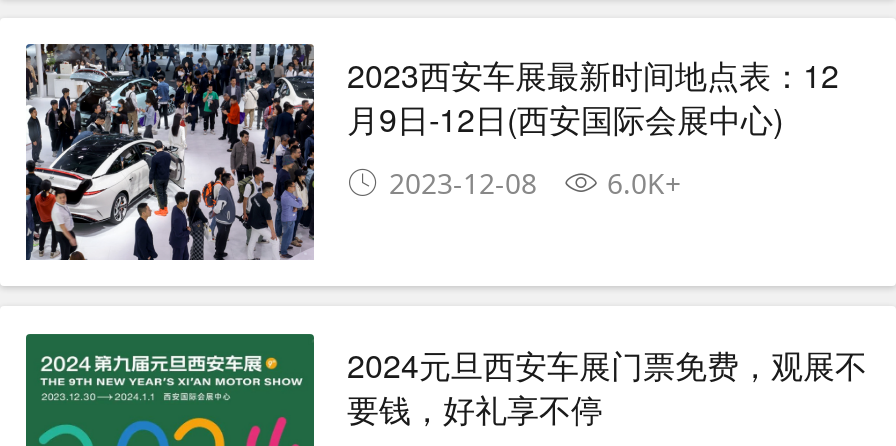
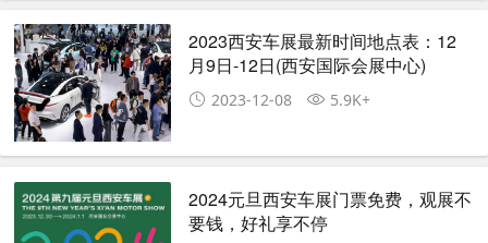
- 2023-12-08 6.0K+
+ 2023-12-08 5.9K+
